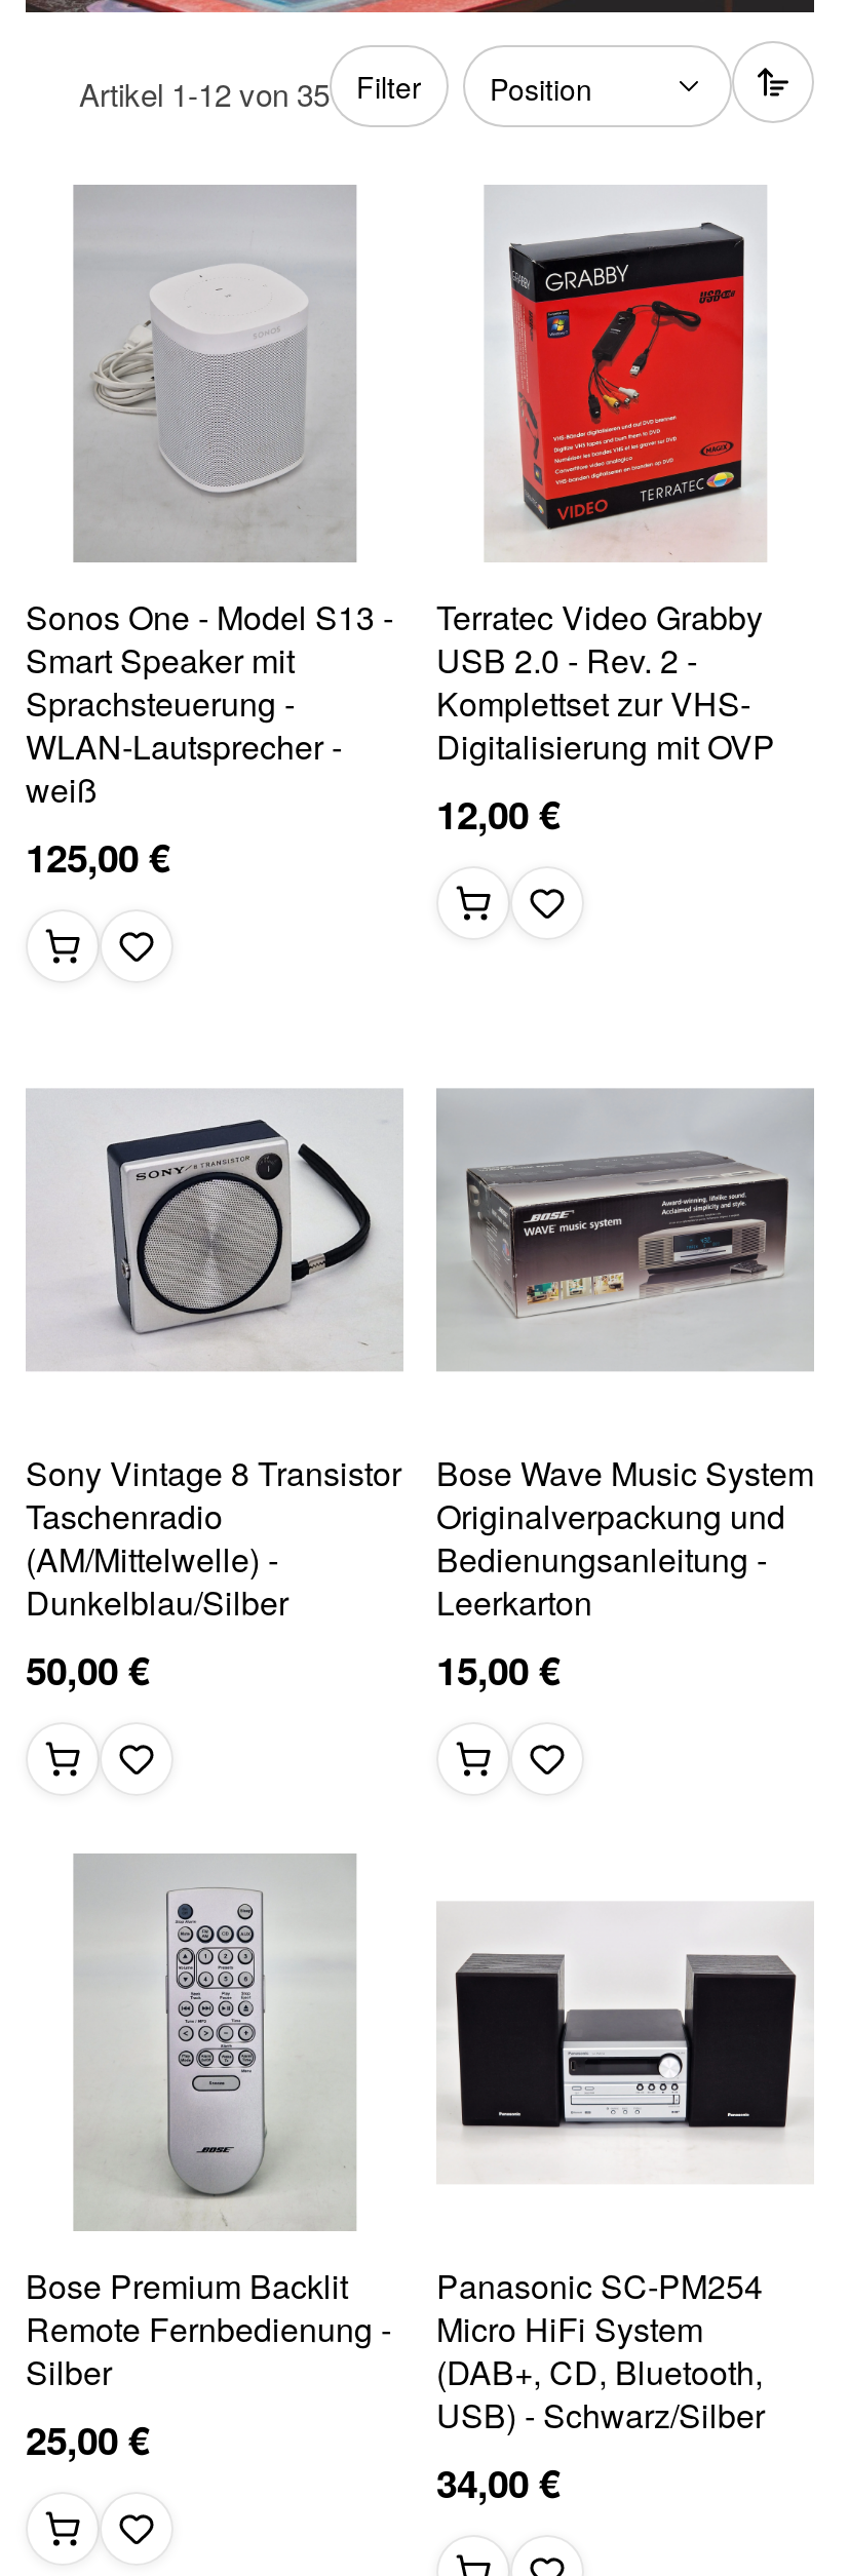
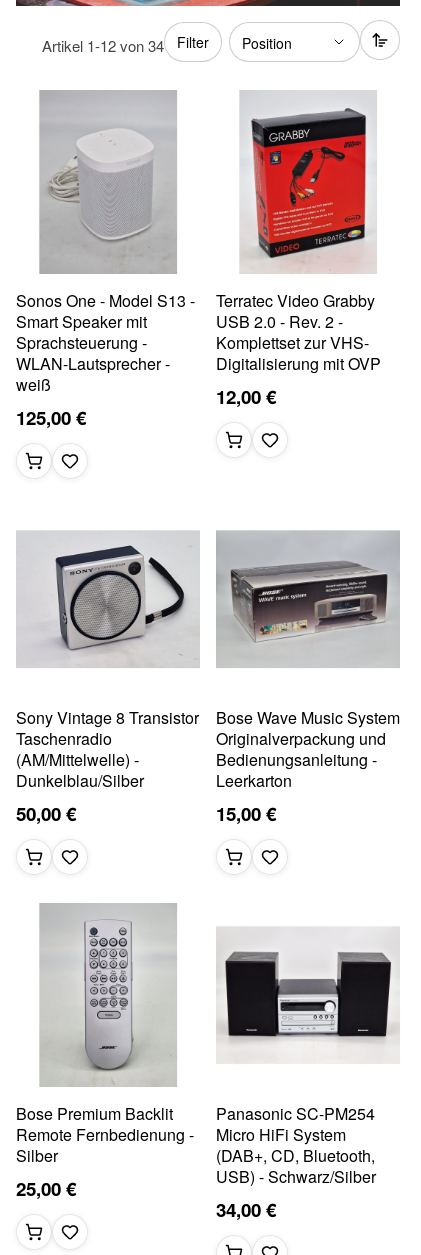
- Artikel 1-12 von 35 Filter
+ Artikel 1-12 von 34 Filter
